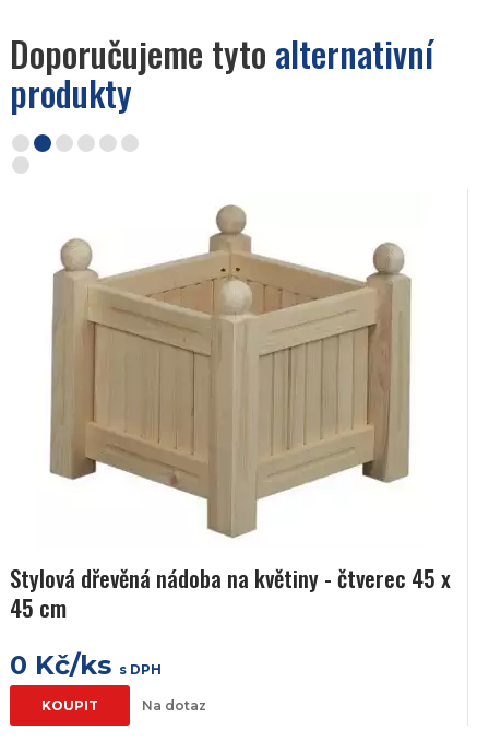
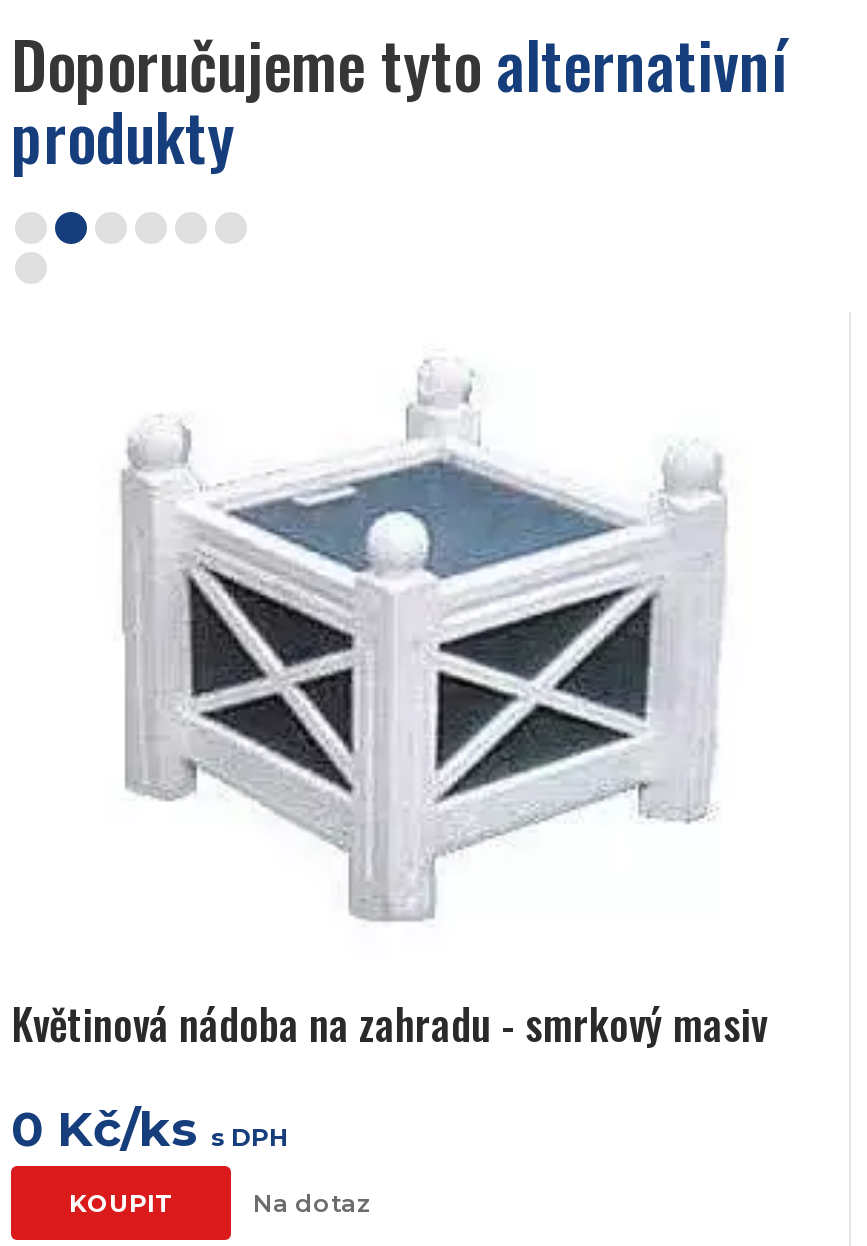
- [image]
- Stylová dřevěná nádoba na květiny - čtverec 45 x
- 45 cm
+ [image]
+ Květinová nádoba na zahradu - smrkový masiv
